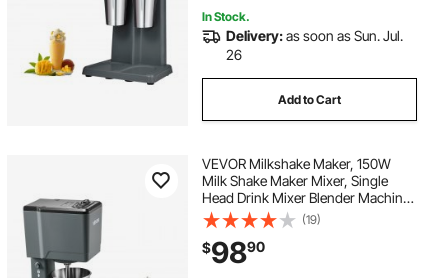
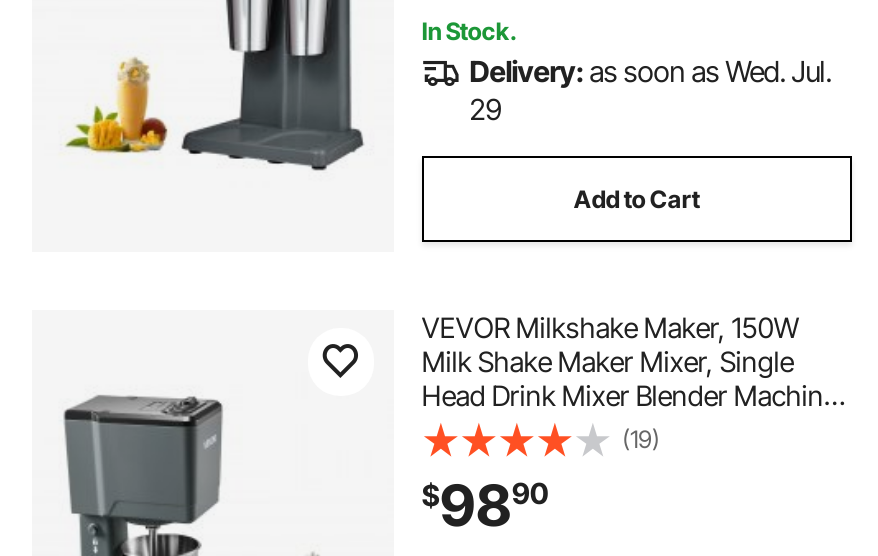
- Delivery: as soon as Sun. Jul.
+ Delivery: as soon as Wed. Jul.

- 26
+ 29
